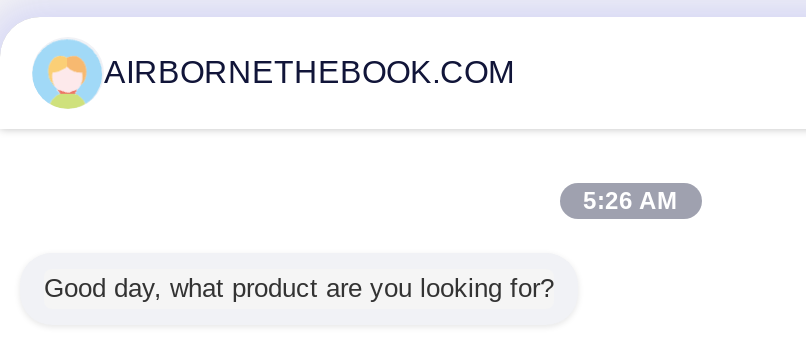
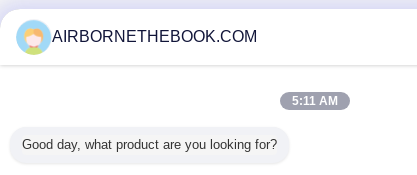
- 5:26 AM
+ 5:11 AM
